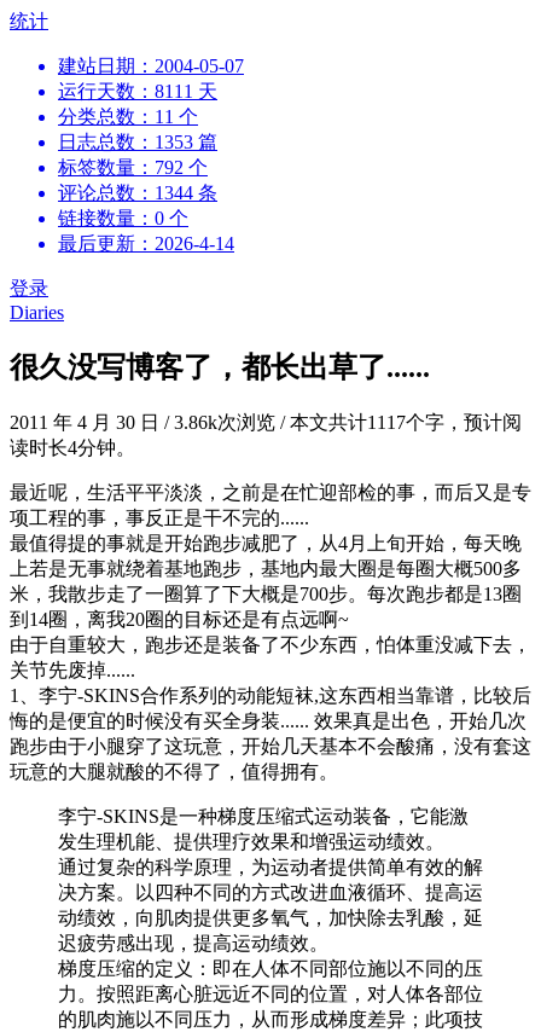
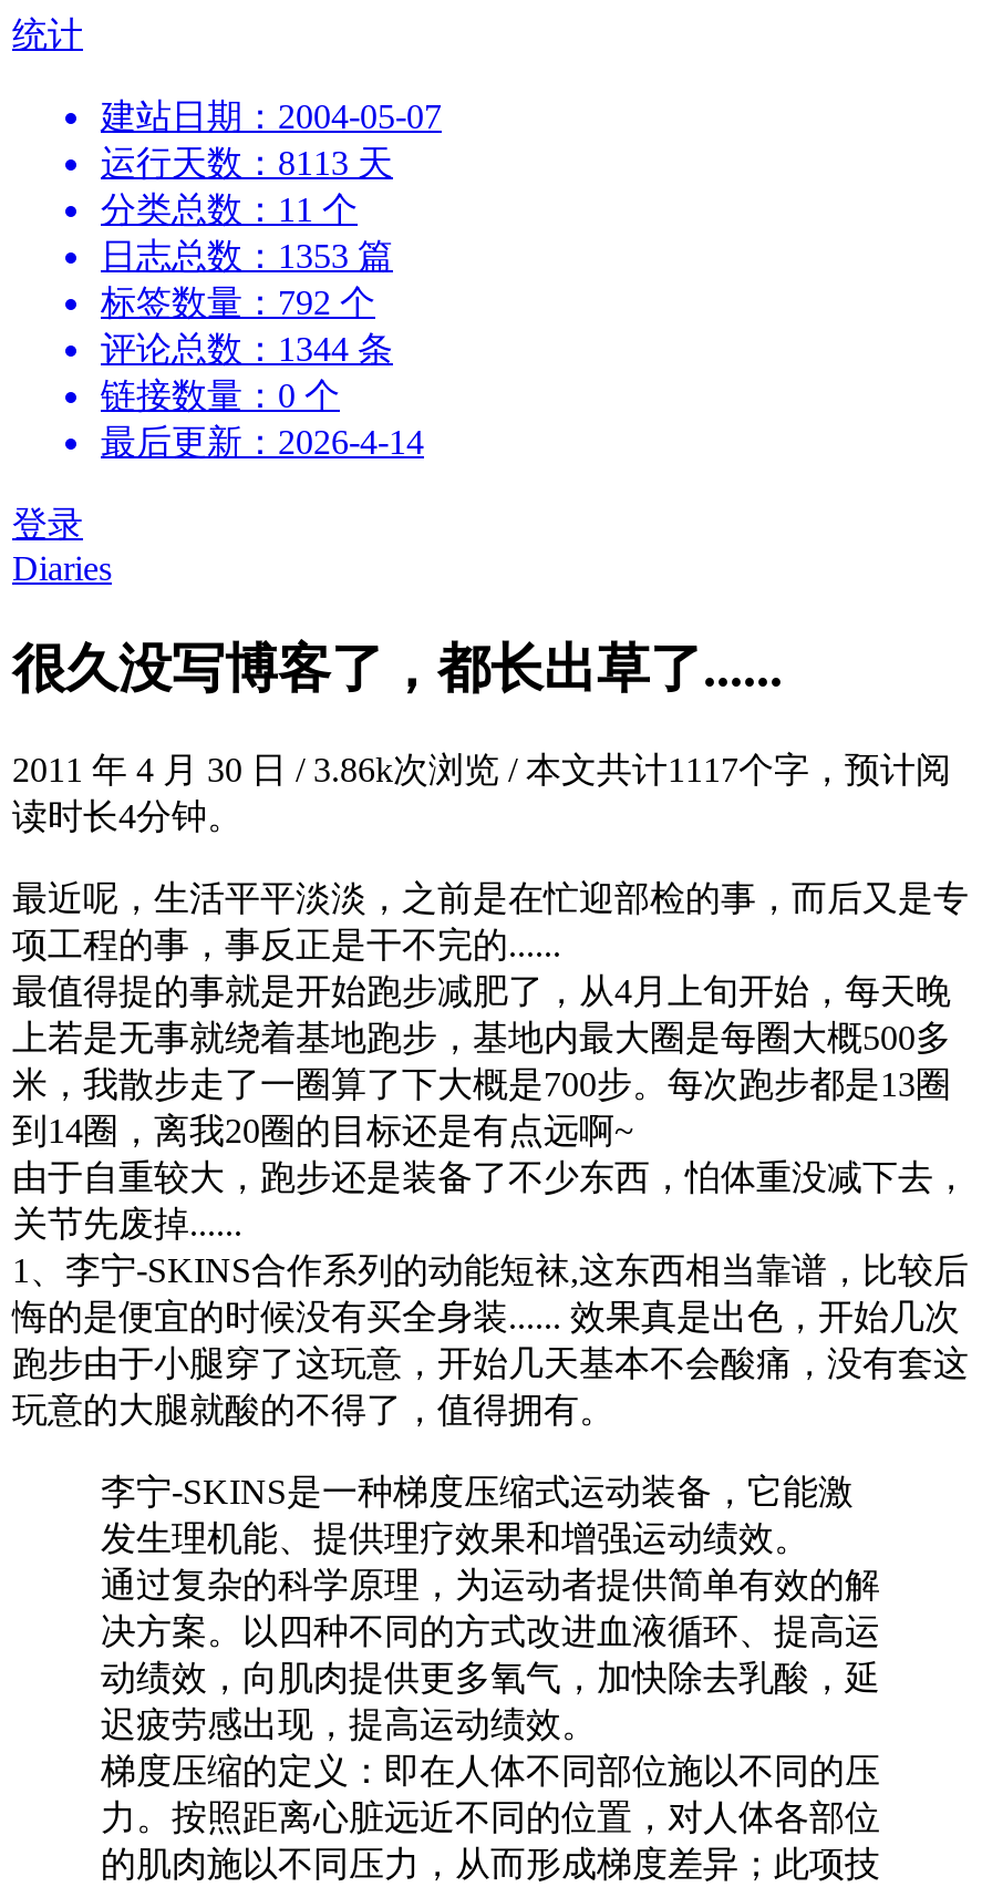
- 运行天数：8111 天
+ 运行天数：8113 天
